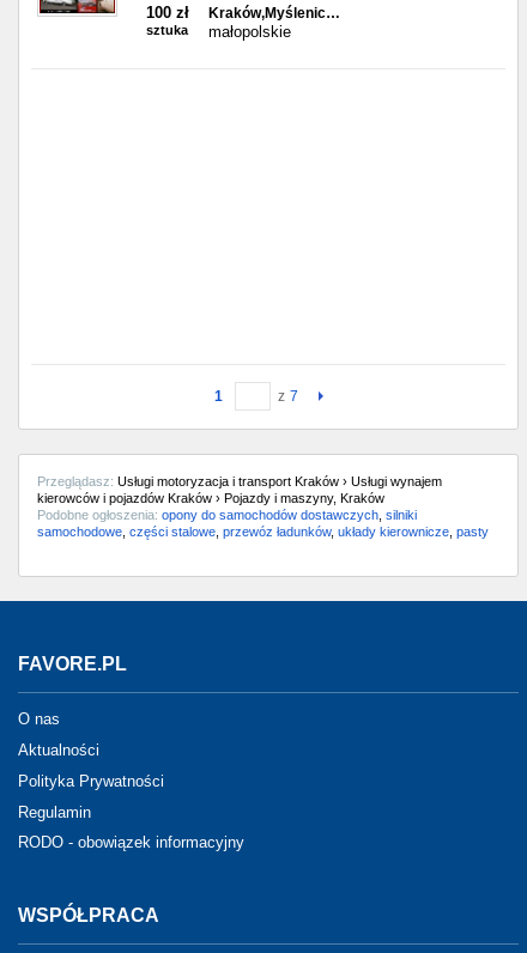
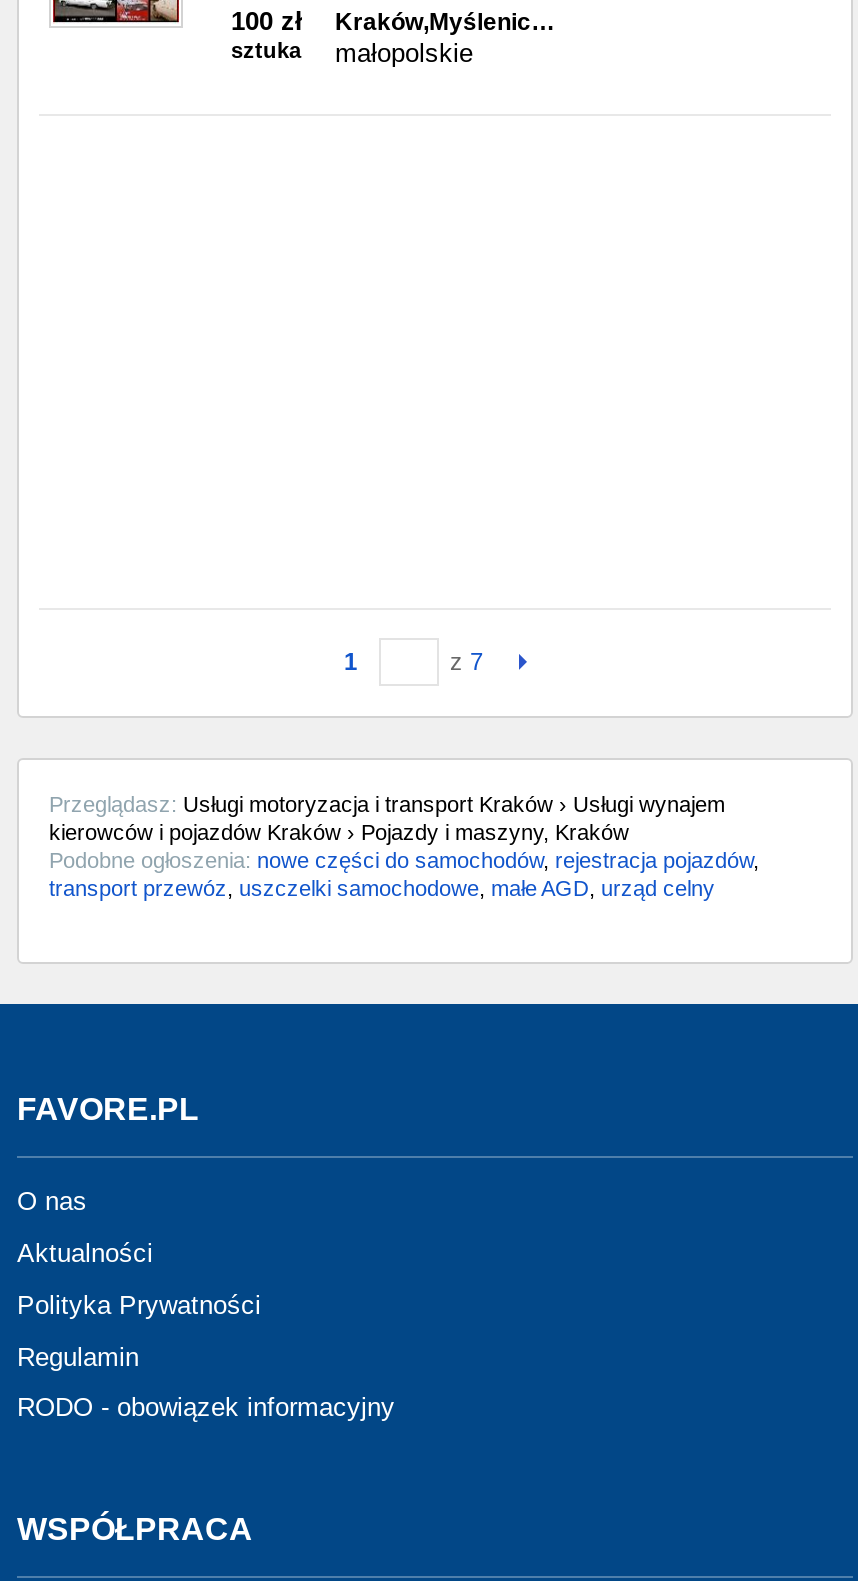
- Podobne ogłoszenia: opony do samochodów dostawczych, silniki
- samochodowe, części stalowe, przewóz ładunków, układy kierownicze, pasty
+ Podobne ogłoszenia: nowe części do samochodów, rejestracja pojazdów,
+ transport przewóz, uszczelki samochodowe, małe AGD, urząd celny
